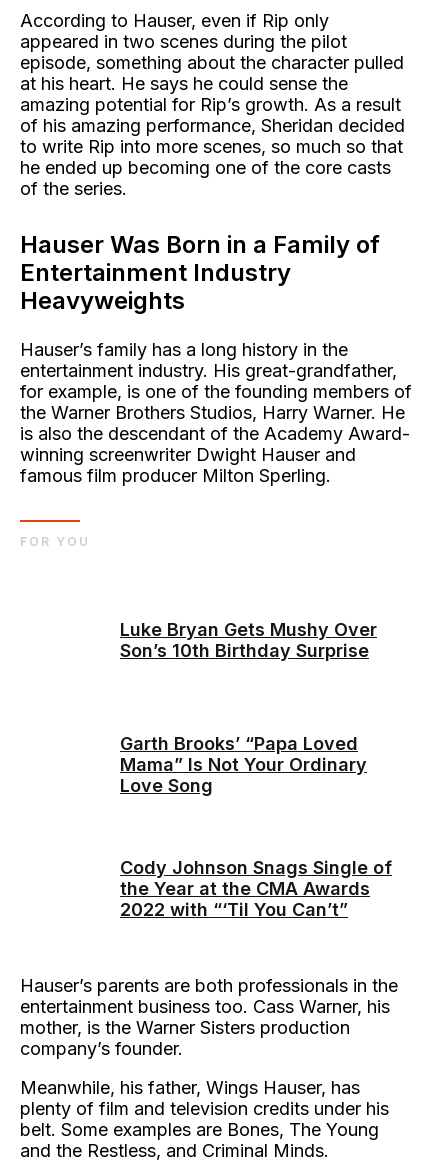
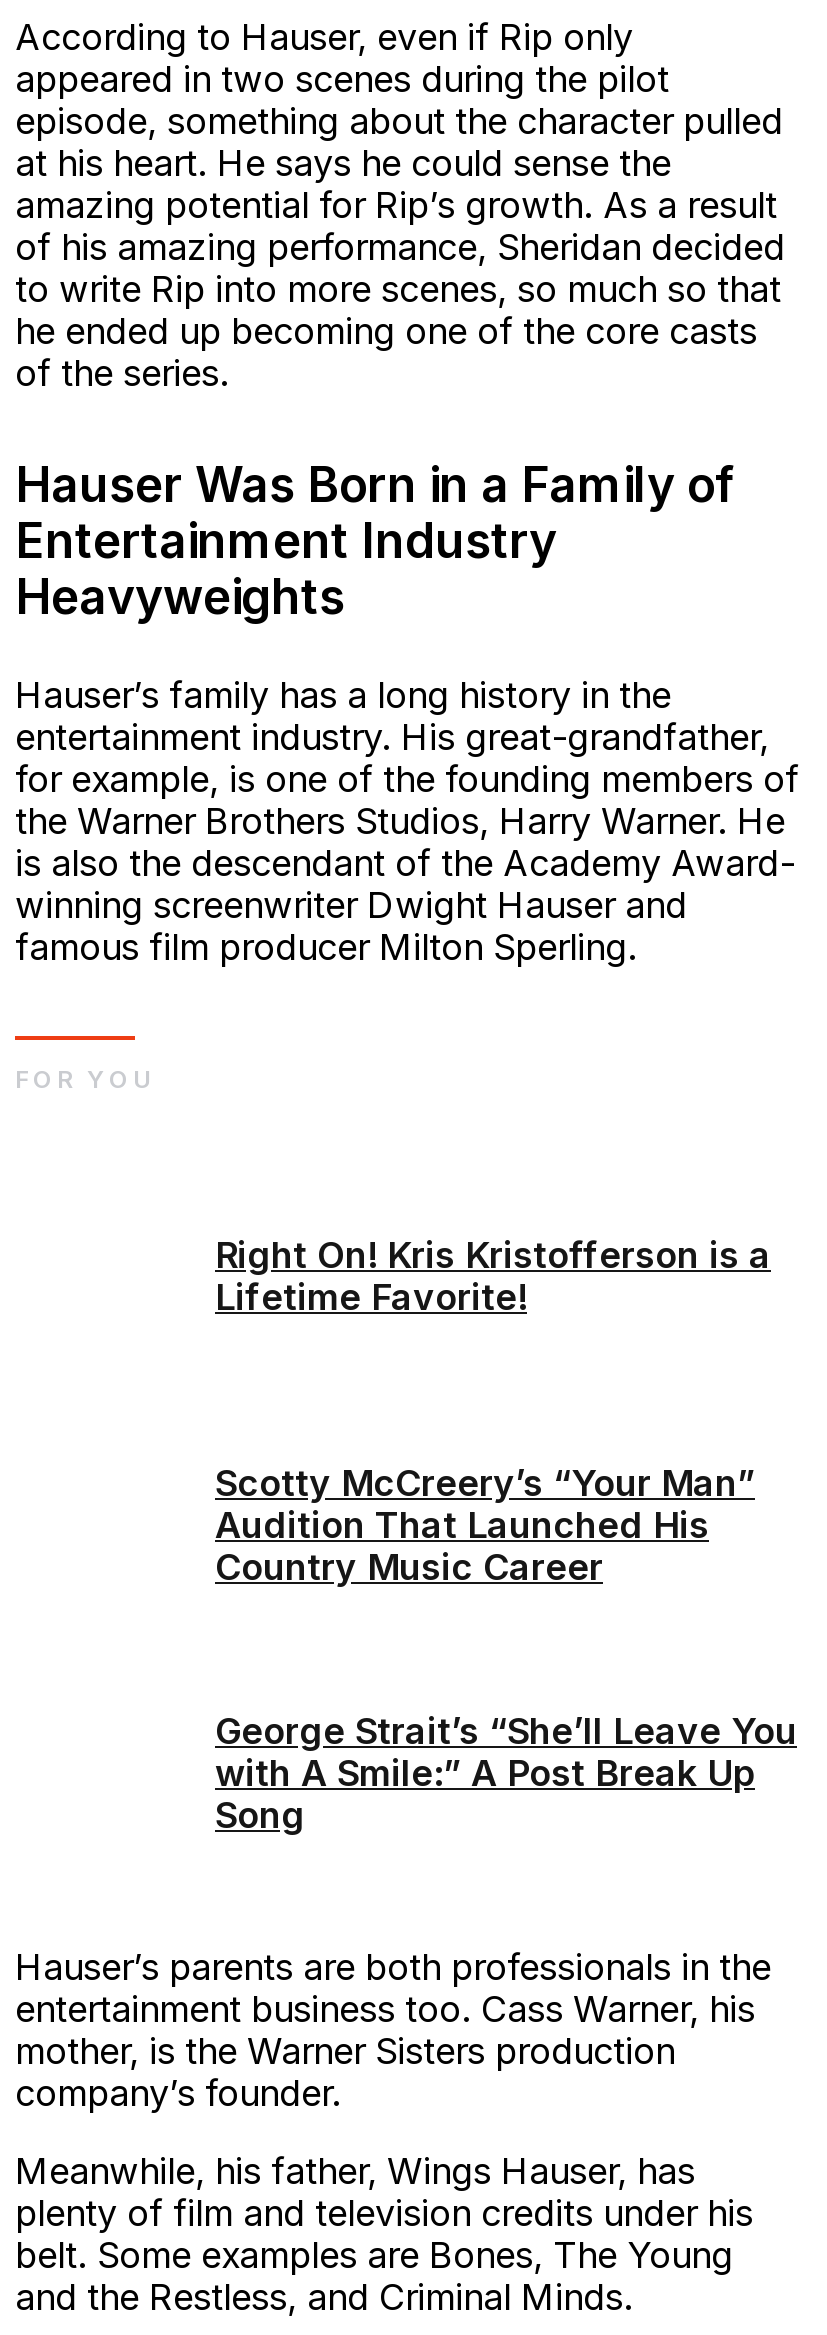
- Luke Bryan Gets Mushy Over
- Son’s 10th Birthday Surprise
+ Right On! Kris Kristofferson is a
+ Lifetime Favorite!

- Garth Brooks’ “Papa Loved
- Mama” Is Not Your Ordinary
- Love Song
+ Scotty McCreery’s “Your Man”
+ Audition That Launched His
+ Country Music Career

- Cody Johnson Snags Single of
- the Year at the CMA Awards
- 2022 with “‘Til You Can’t”
+ George Strait’s “She’ll Leave You
+ with A Smile:” A Post Break Up
+ Song
